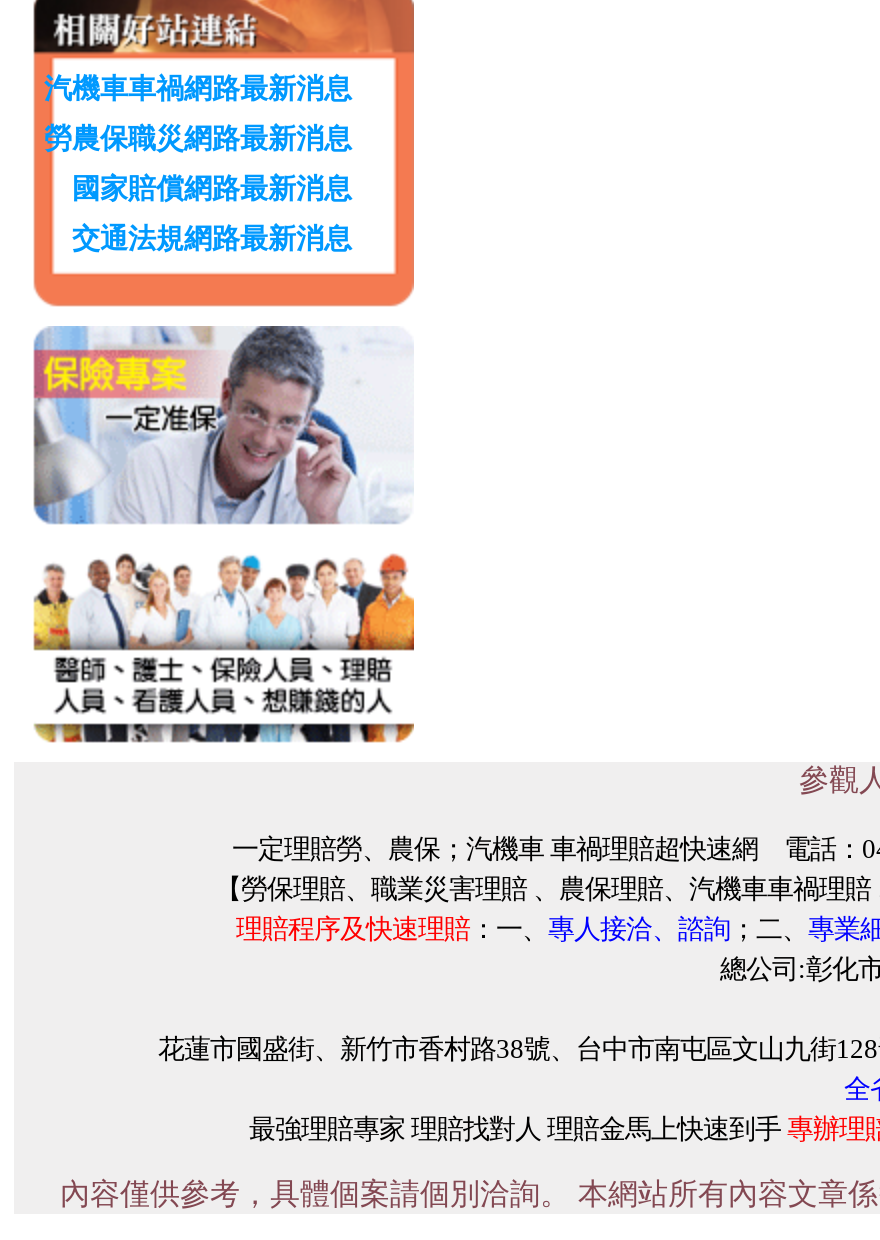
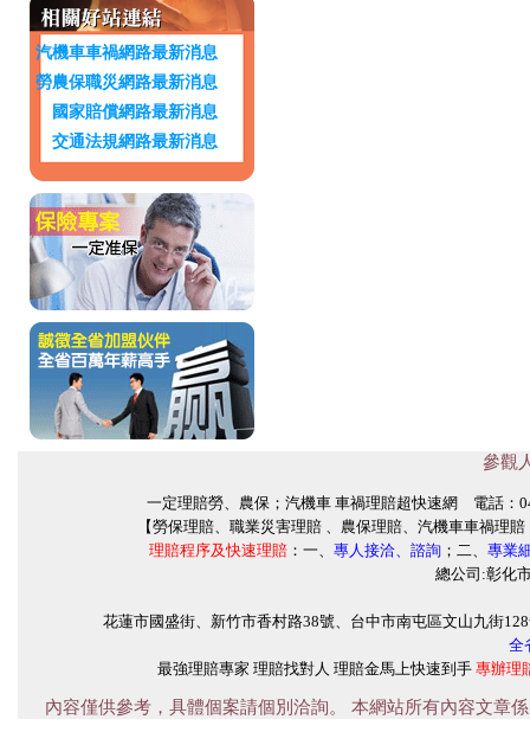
- [image]
+ [image]
